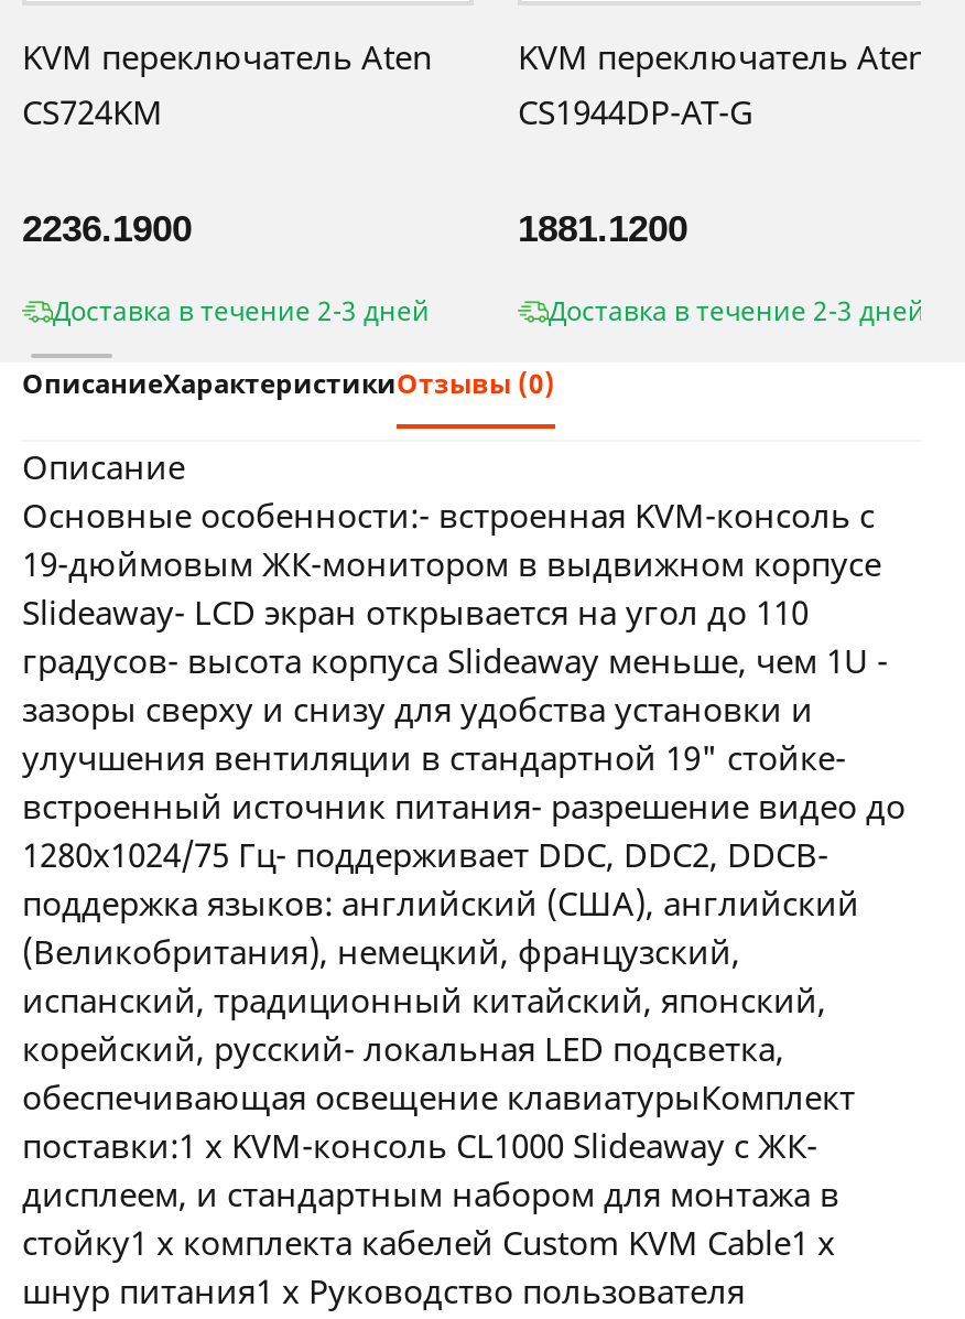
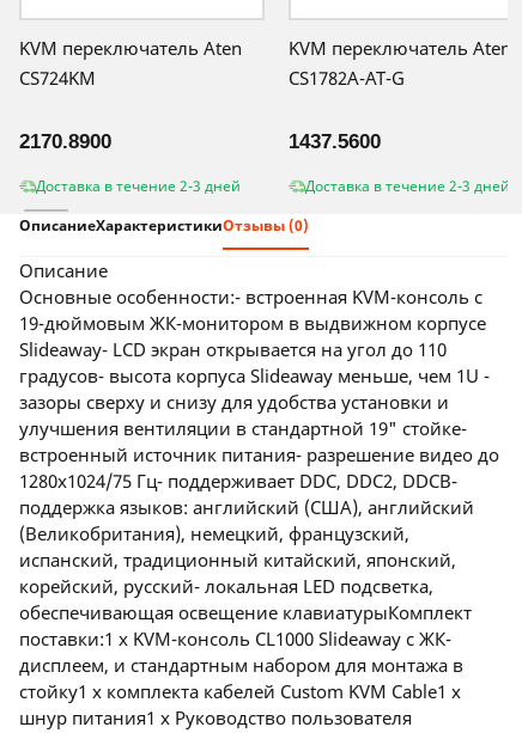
- CS1944DP-AT-G
+ CS1782A-AT-G

- 2236.1900
+ 2170.8900

- 1881.1200
+ 1437.5600
